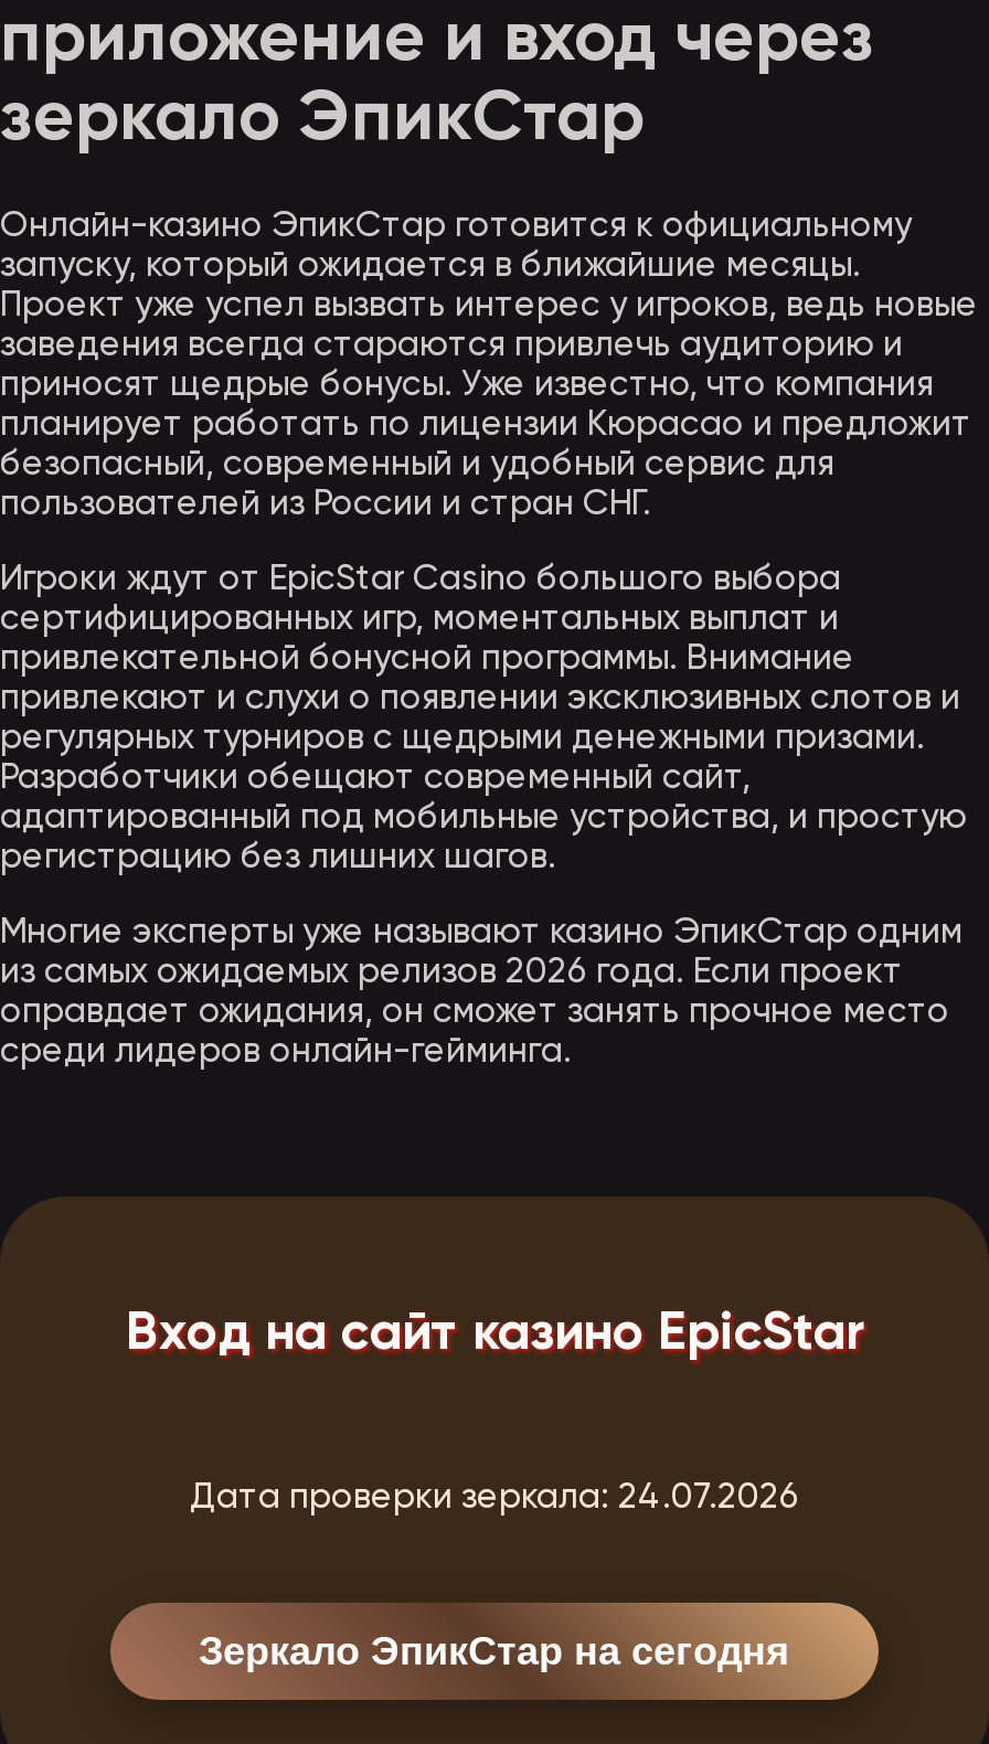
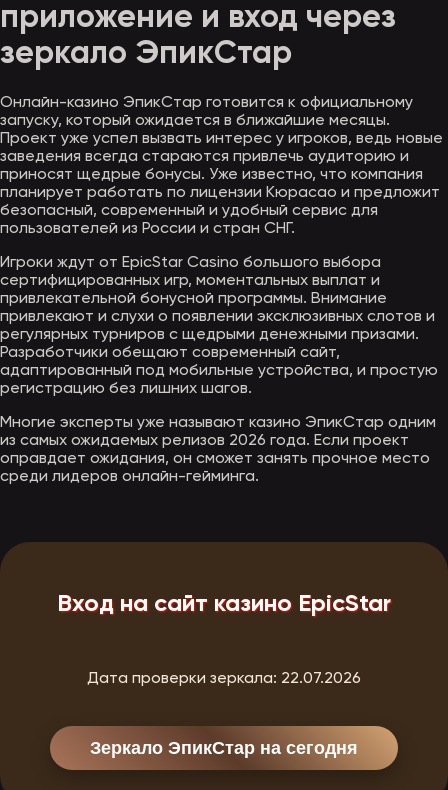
- Дата проверки зеркала: 24.07.2026
+ Дата проверки зеркала: 22.07.2026
